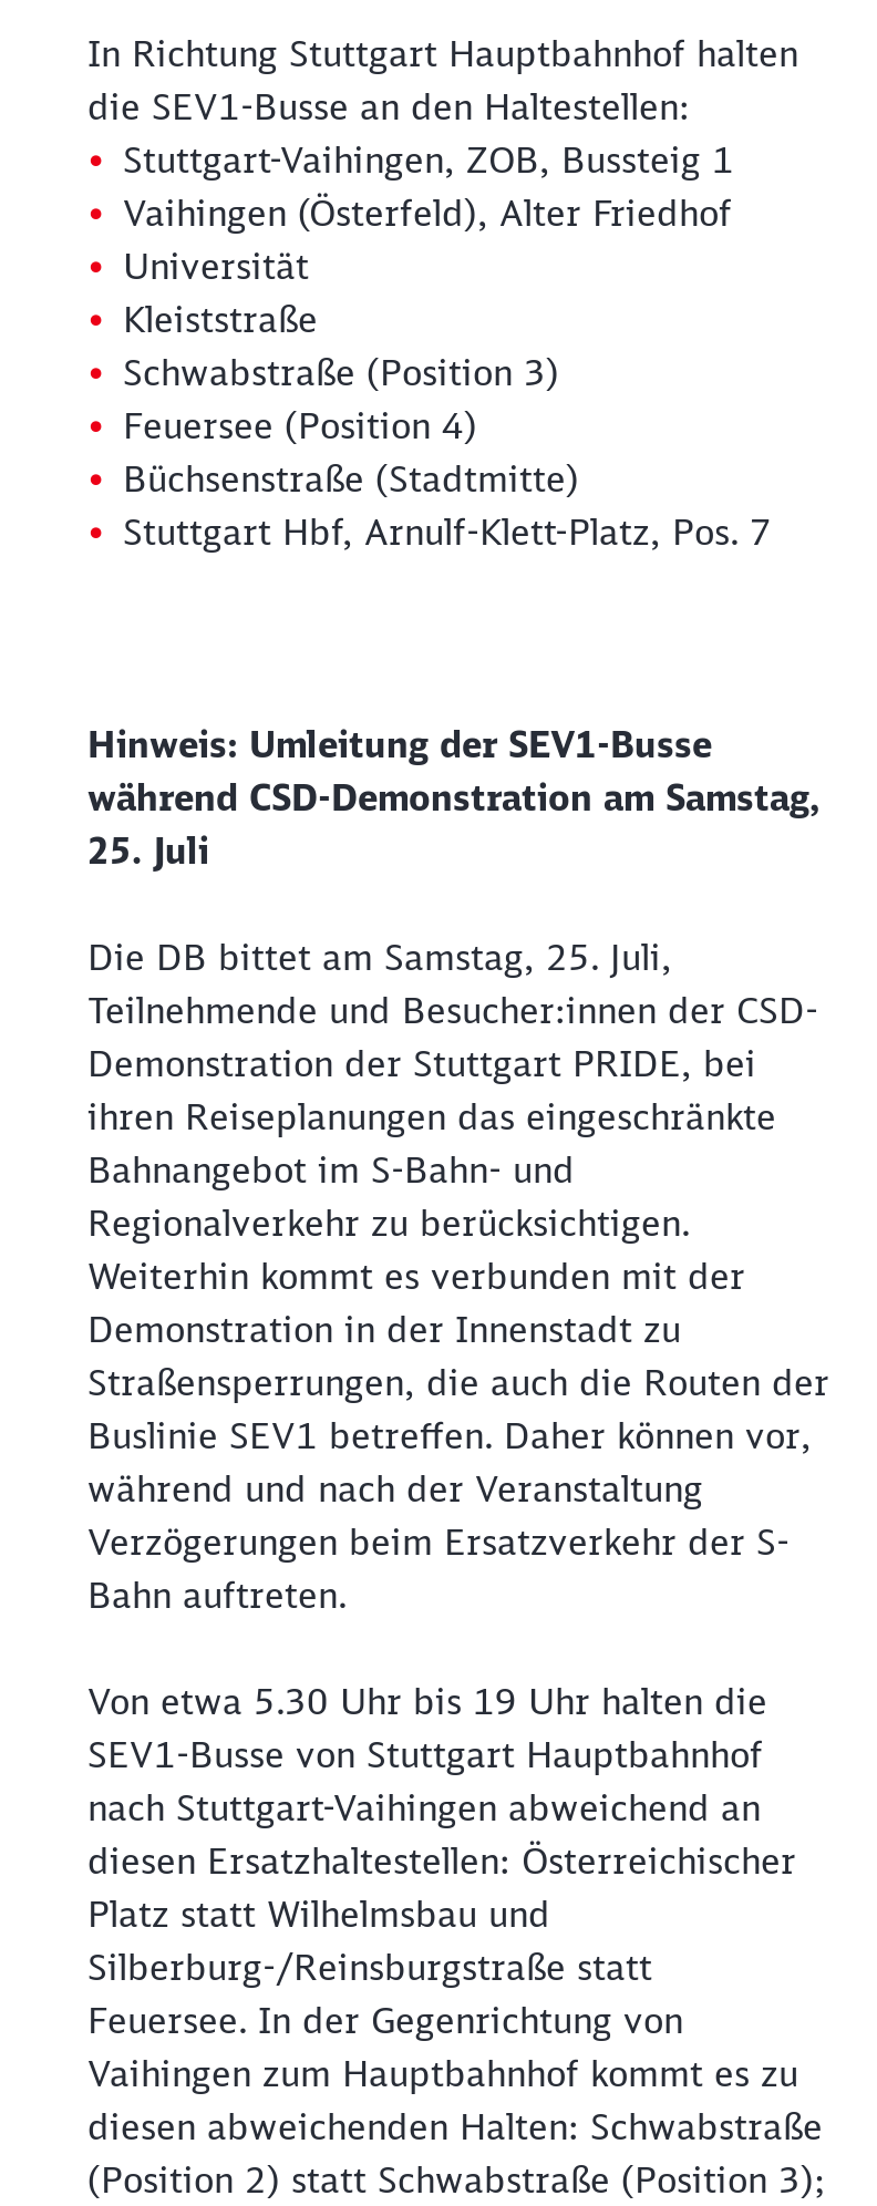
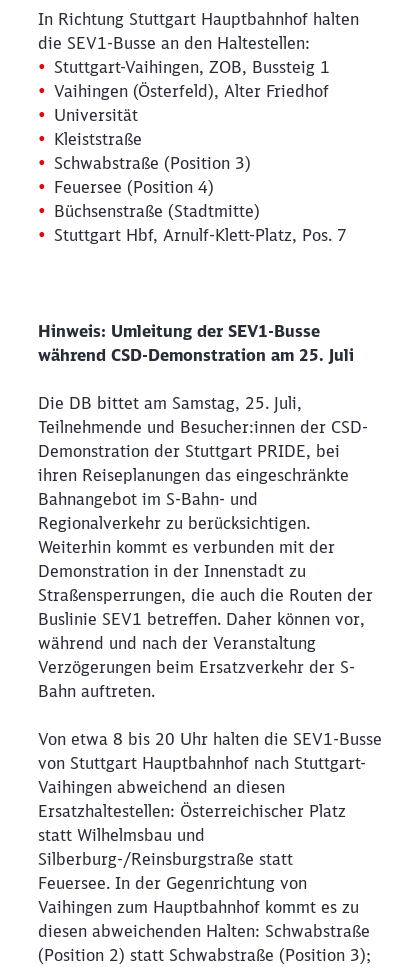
- während CSD-Demonstration am Samstag,
- 25. Juli
+ während CSD-Demonstration am 25. Juli

- Von etwa 5.30 Uhr bis 19 Uhr halten die
- SEV1-Busse von Stuttgart Hauptbahnhof
- nach Stuttgart-Vaihingen abweichend an
- diesen Ersatzhaltestellen: Österreichischer
- Platz statt Wilhelmsbau und
+ Von etwa 8 bis 20 Uhr halten die SEV1-Busse
+ von Stuttgart Hauptbahnhof nach Stuttgart-
+ Vaihingen abweichend an diesen
+ Ersatzhaltestellen: Österreichischer Platz
+ statt Wilhelmsbau und
